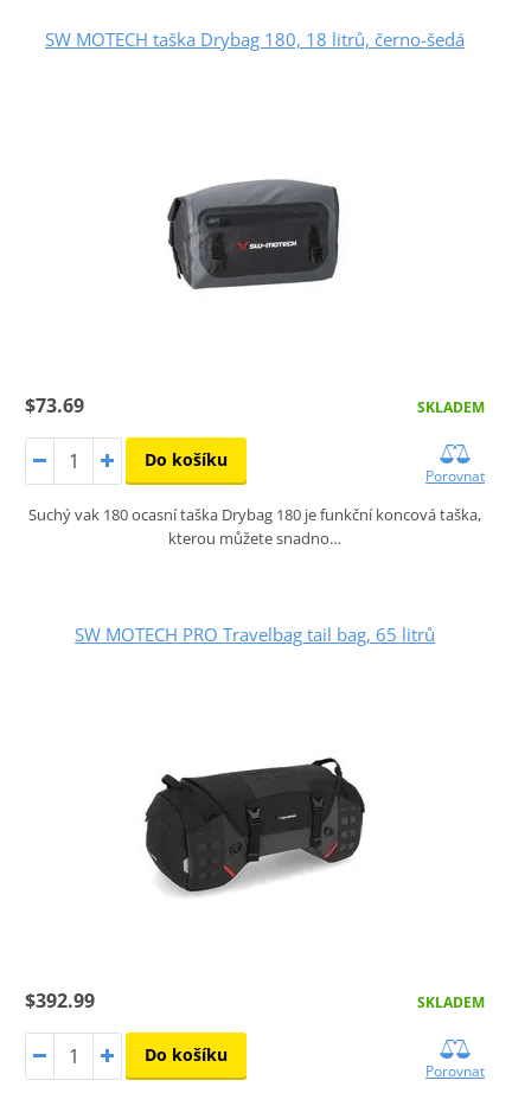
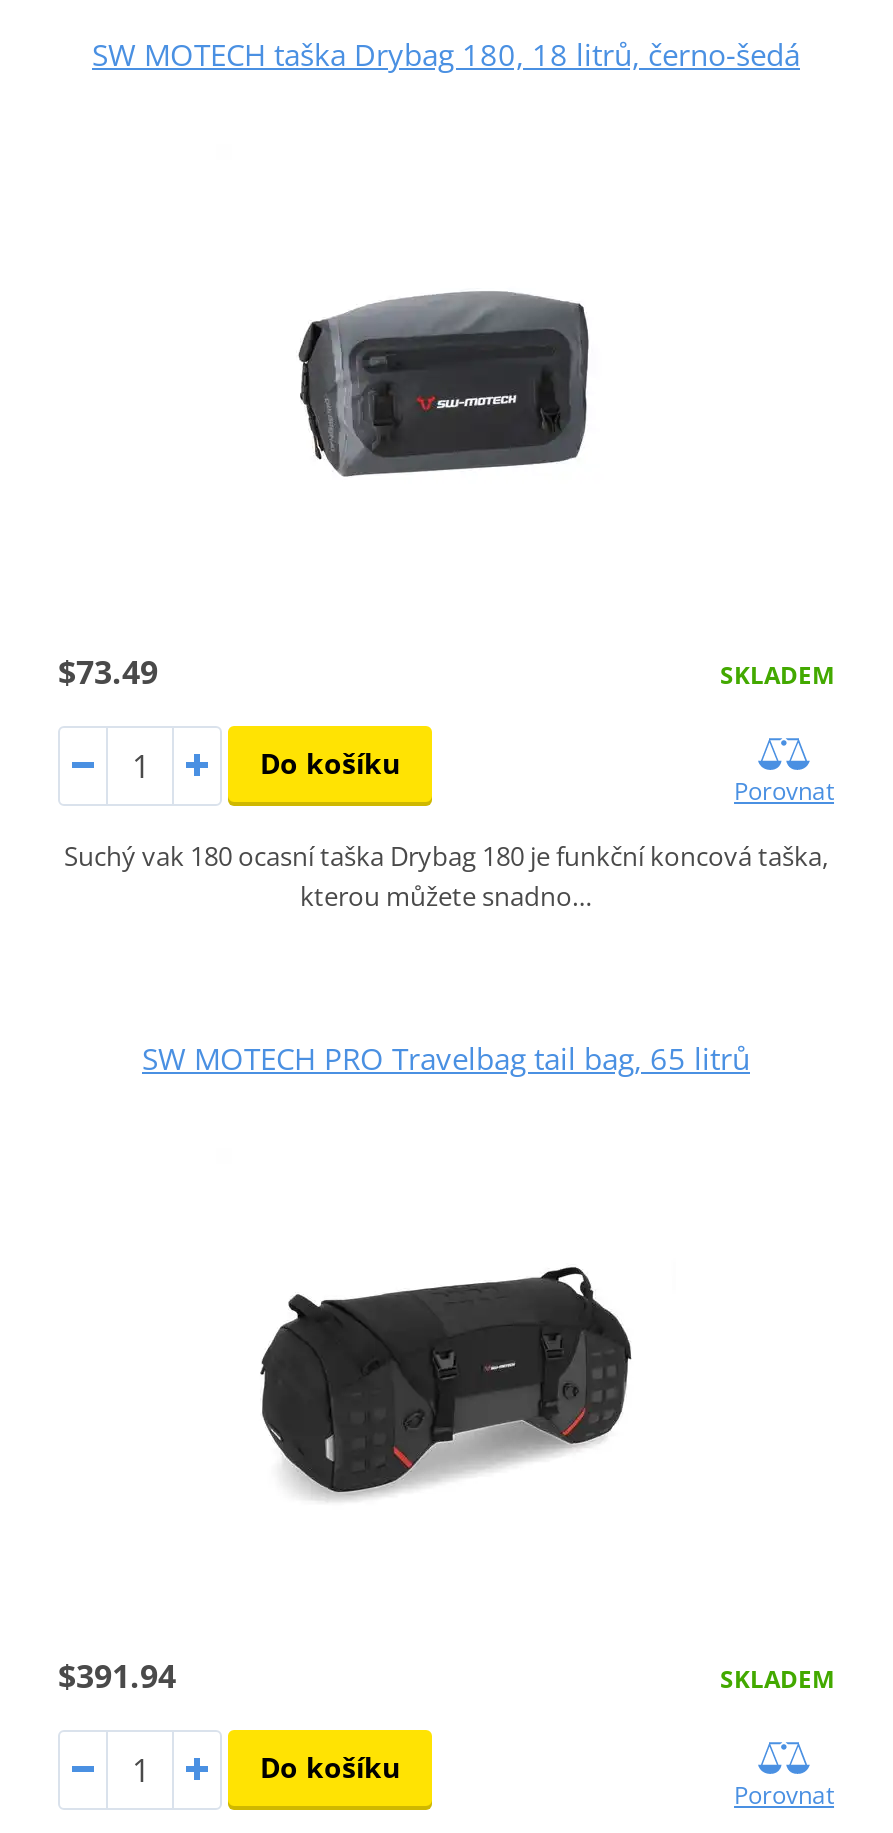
- $73.69
+ $73.49

- $392.99
+ $391.94
